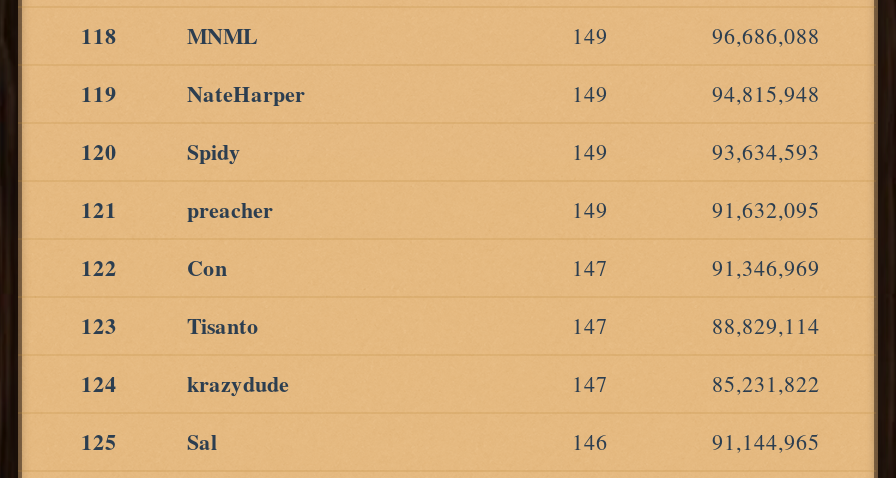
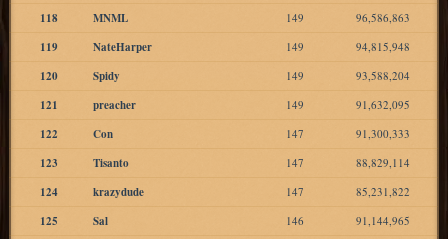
- 96,686,088
+ 96,586,863

- 93,634,593
+ 93,588,204

- 91,346,969
+ 91,300,333
